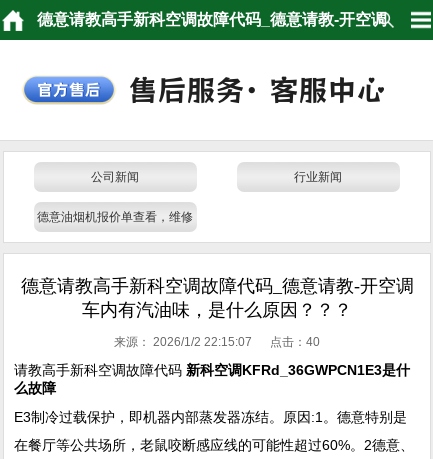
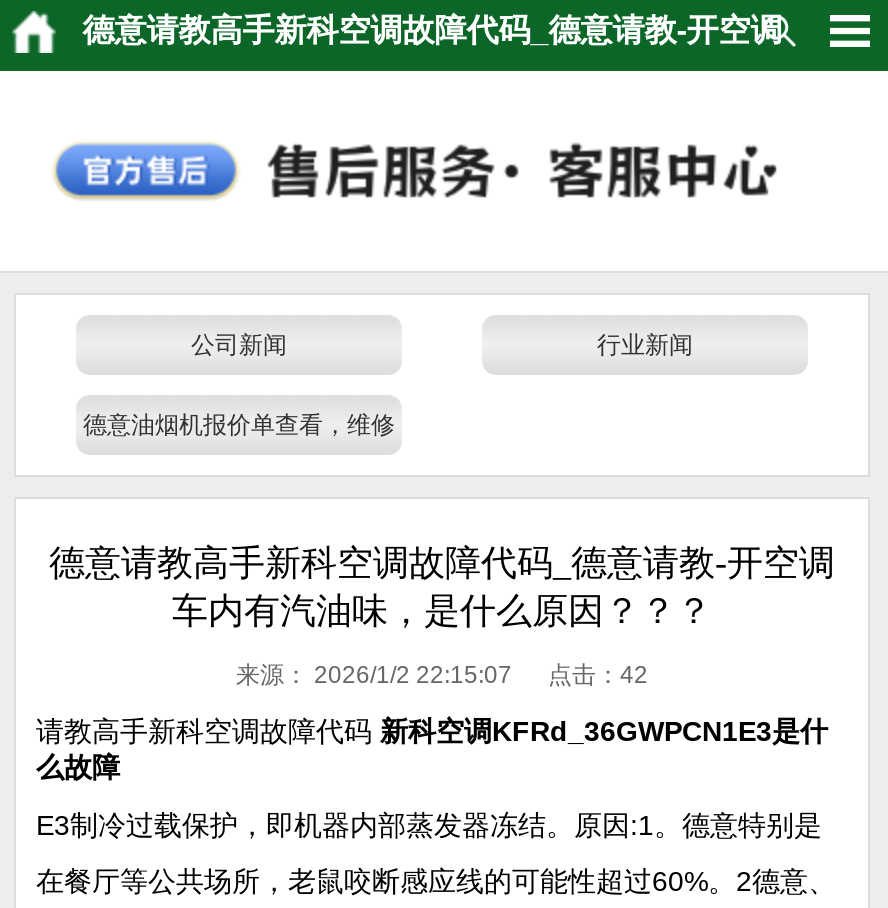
- 来源：2026/1/2 22:15:07 点击：40
+ 来源：2026/1/2 22:15:07 点击：42
